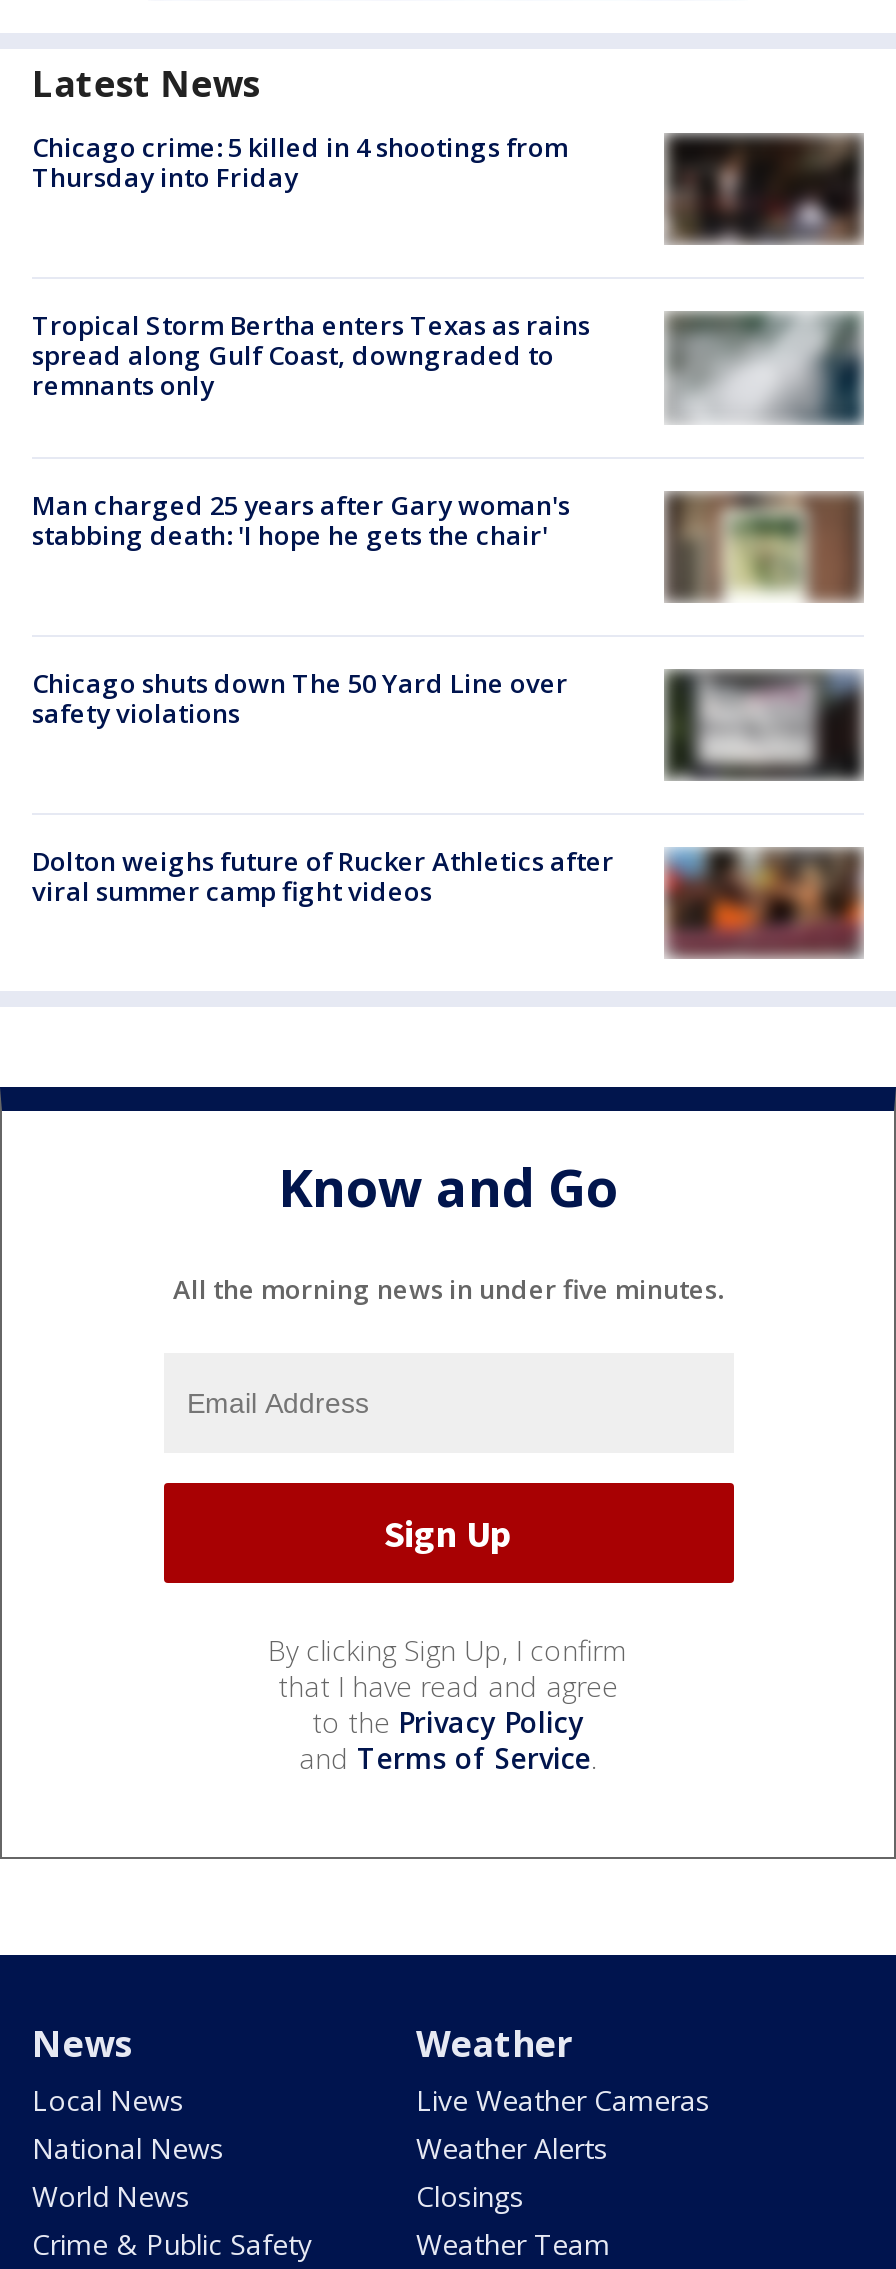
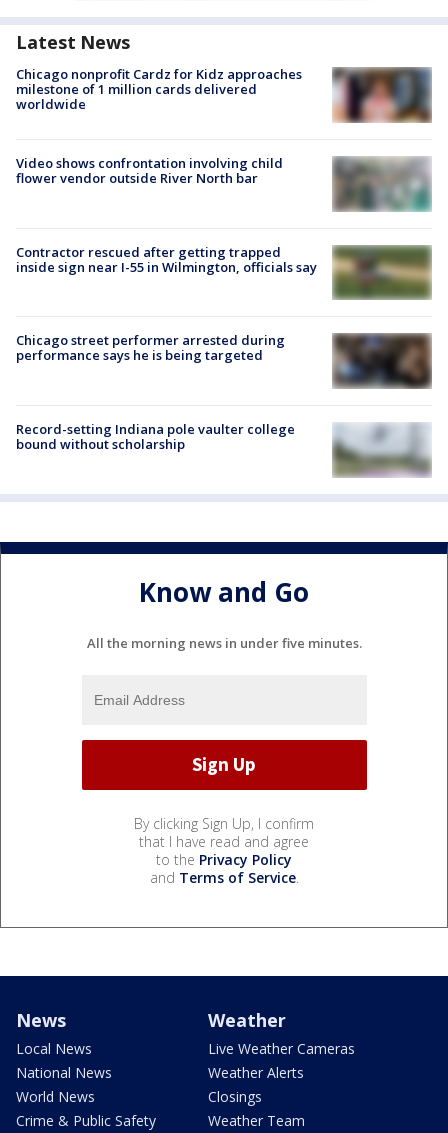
- Chicago crime: 5 killed in 4 shootings from
- Thursday into Friday
+ Chicago nonprofit Cardz for Kidz approaches
+ milestone of 1 million cards delivered
+ worldwide

- [image]
+ [image]

- Tropical Storm Bertha enters Texas as rains
- spread along Gulf Coast, downgraded to
- remnants only
+ Video shows confrontation involving child
+ flower vendor outside River North bar

- [image]
+ [image]

- Man charged 25 years after Gary woman's
- stabbing death: 'I hope he gets the chair'
+ Contractor rescued after getting trapped
+ inside sign near I-55 in Wilmington, officials say

- [image]
+ [image]

- Chicago shuts down The 50 Yard Line over
- safety violations
+ Chicago street performer arrested during
+ performance says he is being targeted

- [image]
+ [image]

- [image]
- Dolton weighs future of Rucker Athletics after
- viral summer camp fight videos
+ [image]
+ Record-setting Indiana pole vaulter college
+ bound without scholarship
